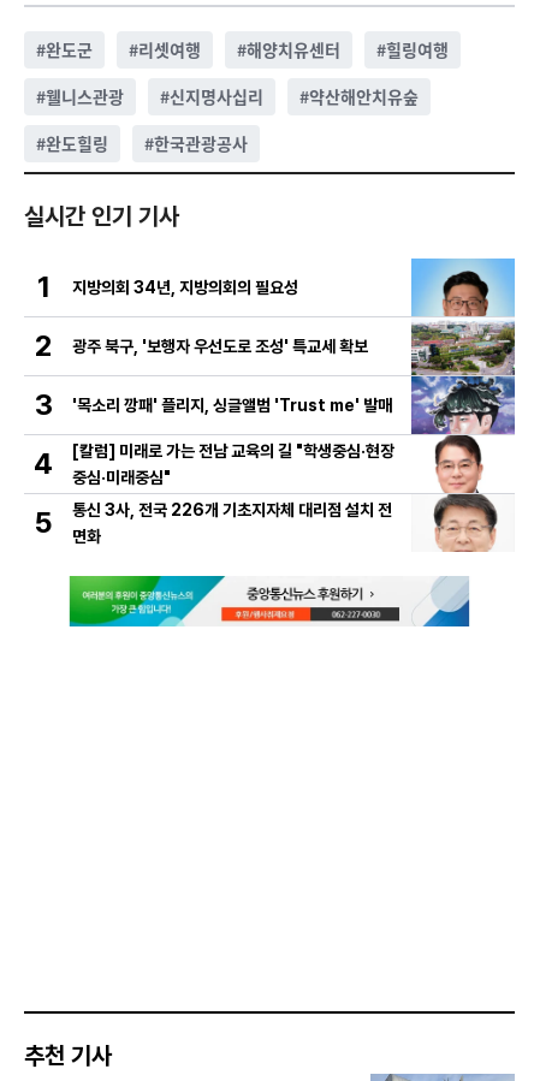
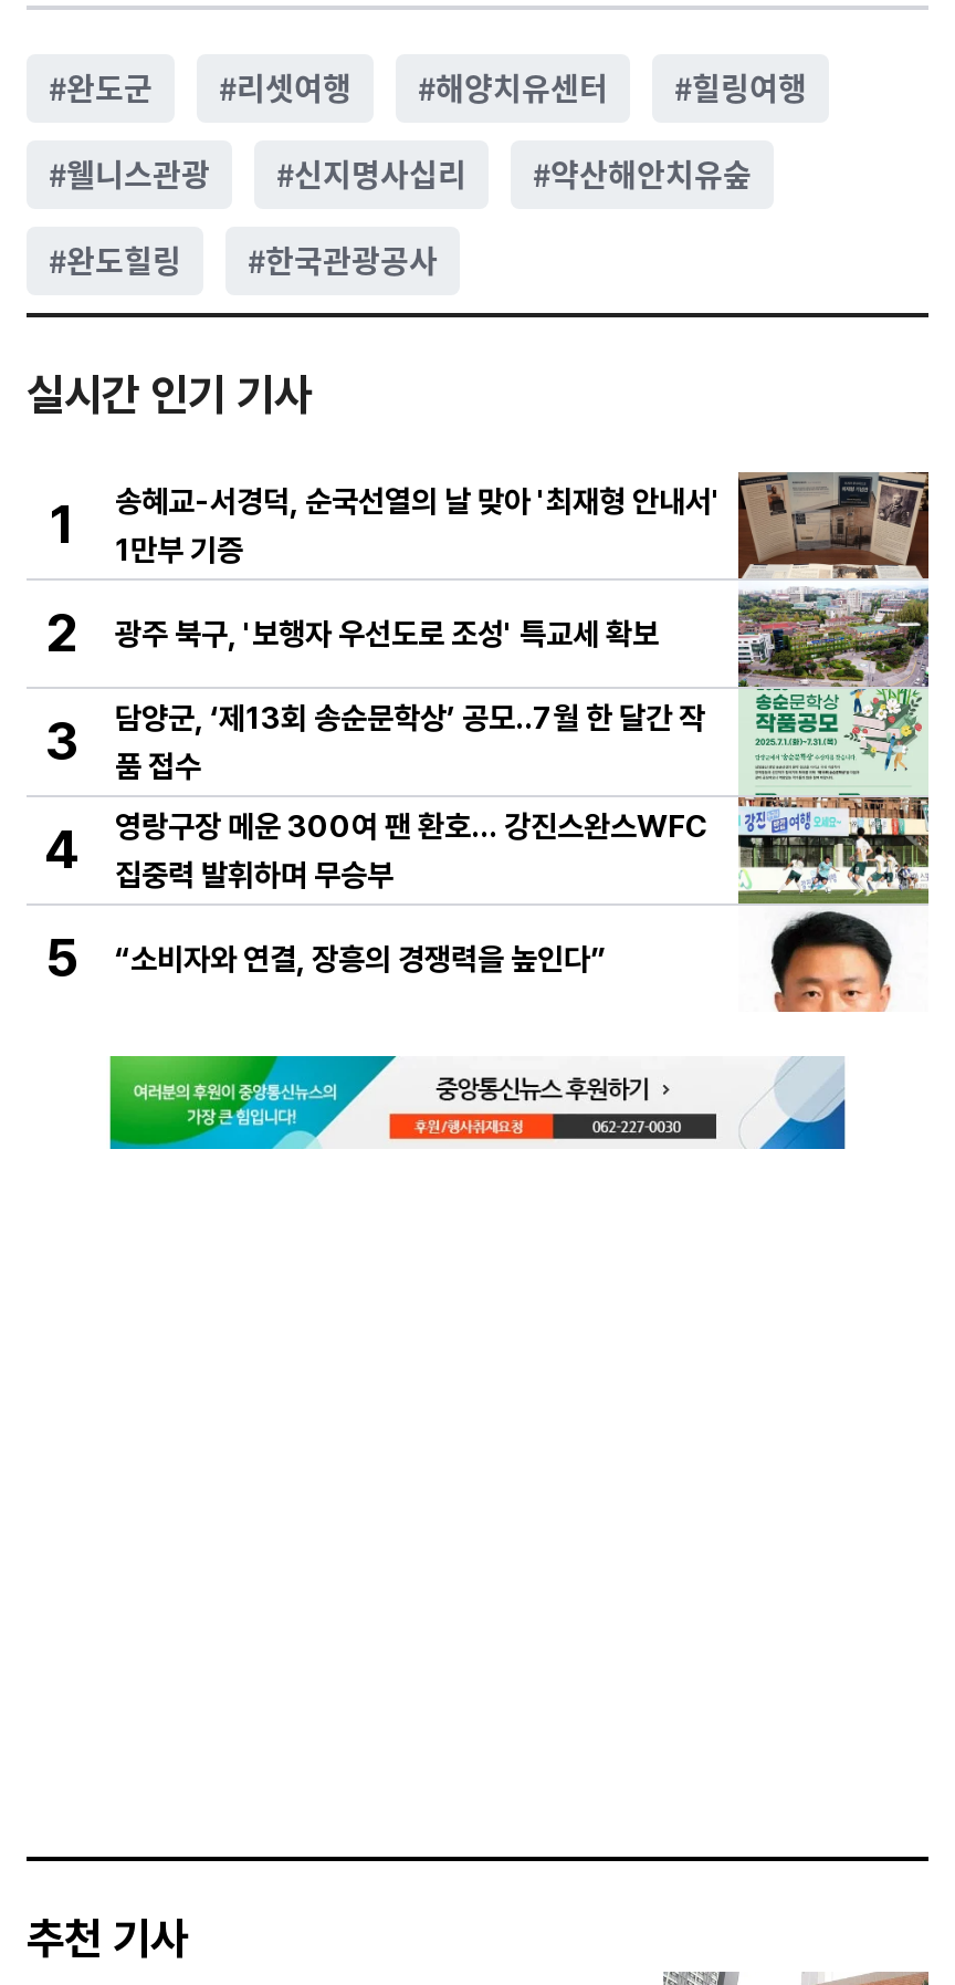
- [image]
+ [image]

- 지방의회 34년, 지방의회의 필요성
+ 송혜교-서경덕, 순국선열의 날 맞아 '최재형 안내서'
+ 1만부 기증

- [image]
- [칼럼] 미래로 가는 전남 교육의 길 "학생중심·현장
- 중심·미래중심"
+ [image]
+ 영랑구장 메운 300여 팬 환호… 강진스완스WFC
+ 집중력 발휘하며 무승부

- '목소리 깡패' 플리지, 싱글앨범 'Trust me' 발매
+ 담양군, ‘제13회 송순문학상’ 공모..7월 한 달간 작
+ 품 접수

- 통신 3사, 전국 226개 기초지자체 대리점 설치 전
- 면화
+ “소비자와 연결, 장흥의 경쟁력을 높인다”
